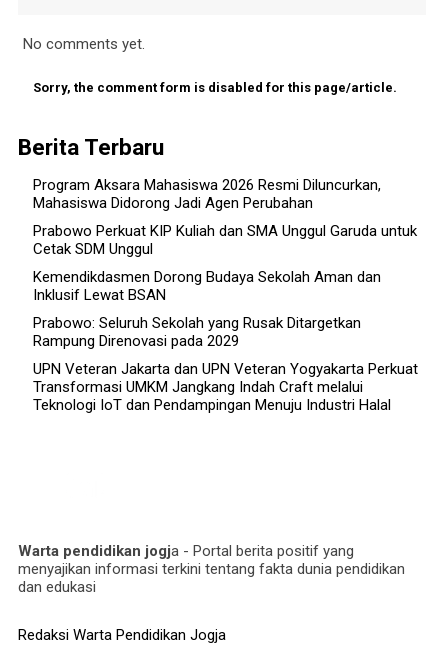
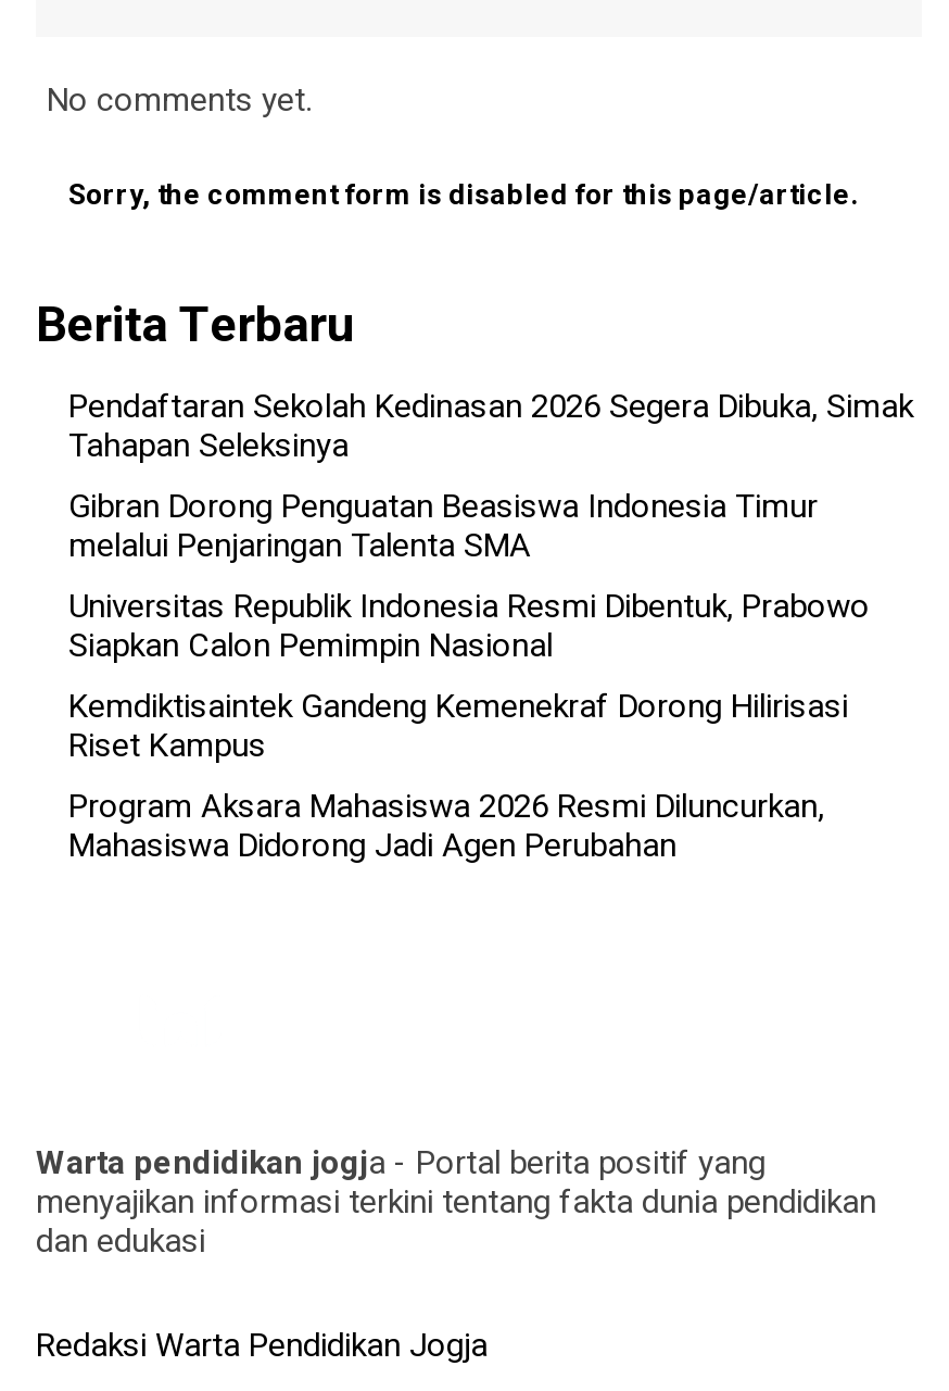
+ Pendaftaran Sekolah Kedinasan 2026 Segera Dibuka, Simak
+ Tahapan Seleksinya
+ Gibran Dorong Penguatan Beasiswa Indonesia Timur
+ melalui Penjaringan Talenta SMA
+ Universitas Republik Indonesia Resmi Dibentuk, Prabowo
+ Siapkan Calon Pemimpin Nasional
+ Kemdiktisaintek Gandeng Kemenekraf Dorong Hilirisasi
+ Riset Kampus

moved down: Program Aksara Mahasiswa 2026 Resmi Diluncurkan, | Mahasiswa Didorong Jadi Agen Perubahan

- Prabowo Perkuat KIP Kuliah dan SMA Unggul Garuda untuk
- Cetak SDM Unggul
- Kemendikdasmen Dorong Budaya Sekolah Aman dan
- Inklusif Lewat BSAN
- Prabowo: Seluruh Sekolah yang Rusak Ditargetkan
- Rampung Direnovasi pada 2029
- UPN Veteran Jakarta dan UPN Veteran Yogyakarta Perkuat
- Transformasi UMKM Jangkang Indah Craft melalui
- Teknologi IoT dan Pendampingan Menuju Industri Halal
